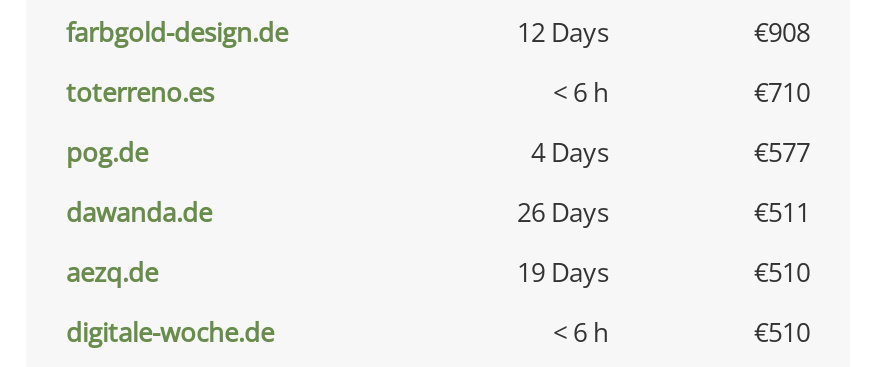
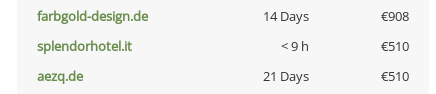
- 12 Days
+ 14 Days

- toterreno.es
- < 6 h
- €710
- pog.de
- 4 Days
- €577
- dawanda.de
- 26 Days
- €511
- aezq.de
- 19 Days
+ splendorhotel.it
+ < 9 h

- digitale-woche.de
- < 6 h
+ aezq.de
+ 21 Days
